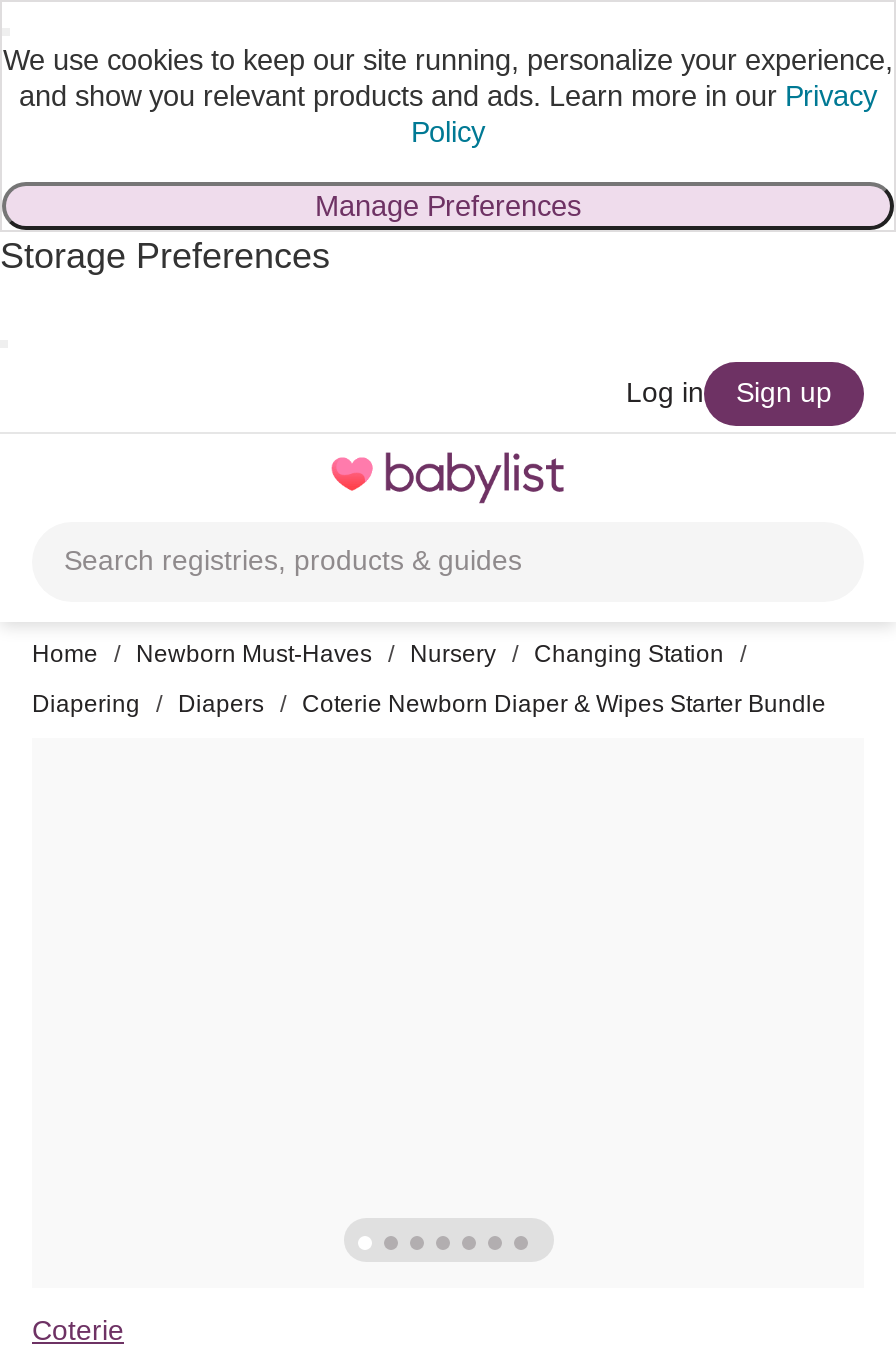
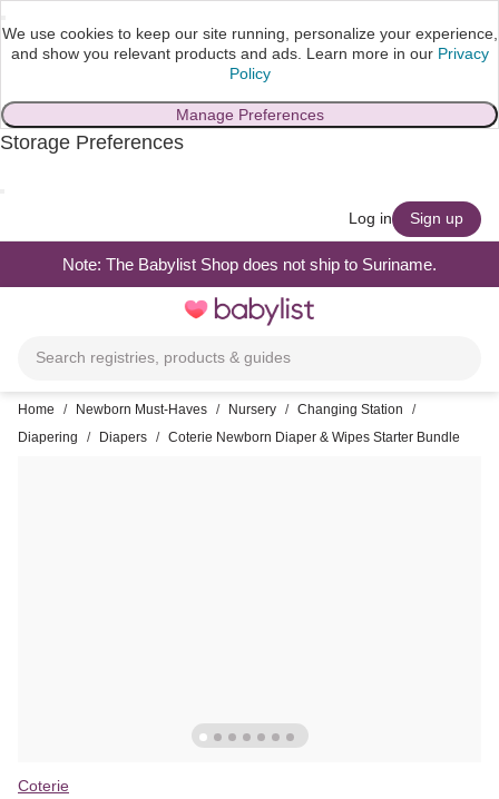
+ Note: The Babylist Shop does not ship to Suriname.
